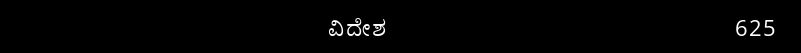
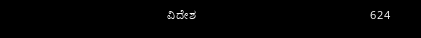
- 625
+ 624
